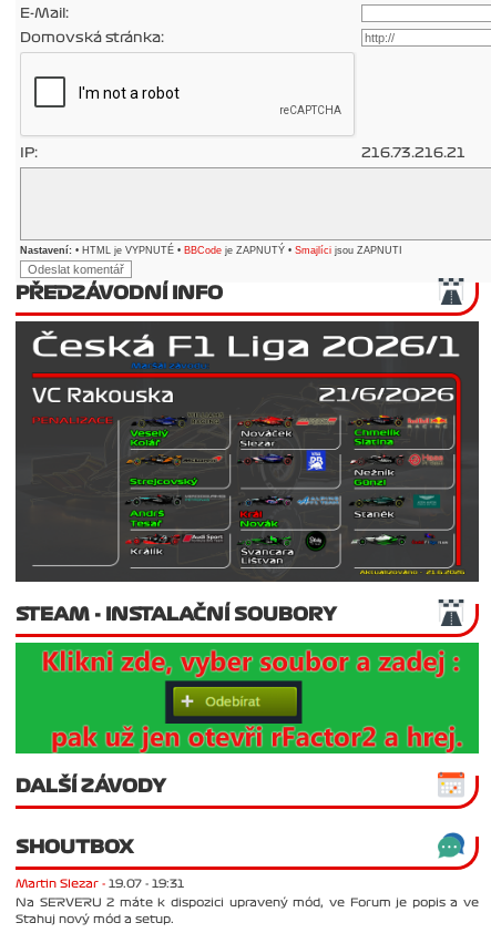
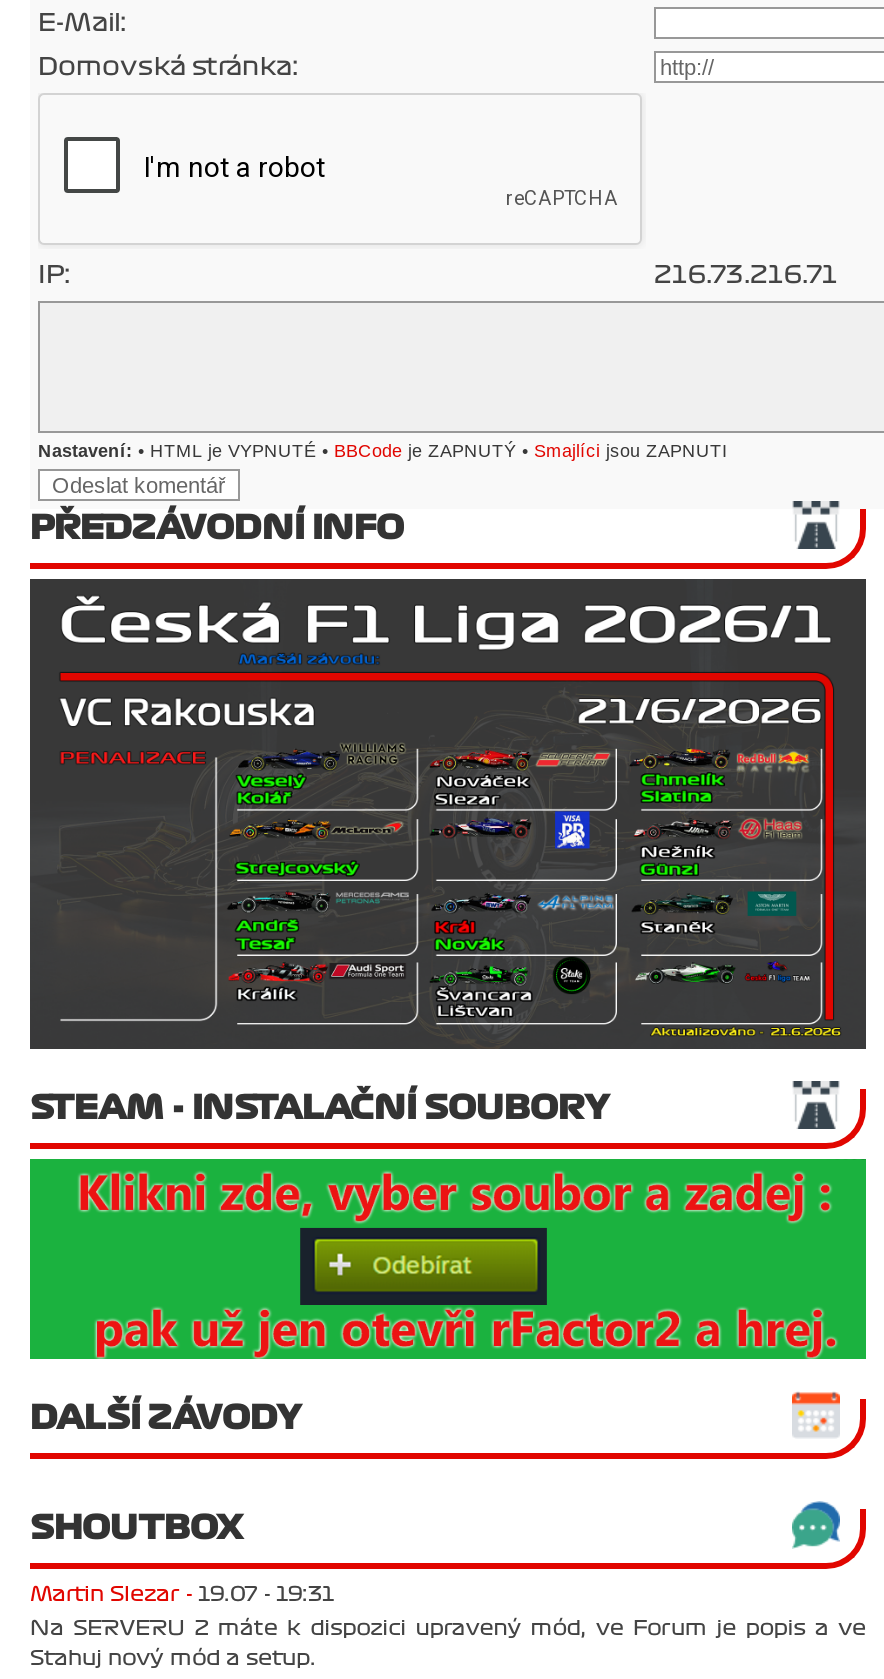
- 216.73.216.21
+ 216.73.216.71
